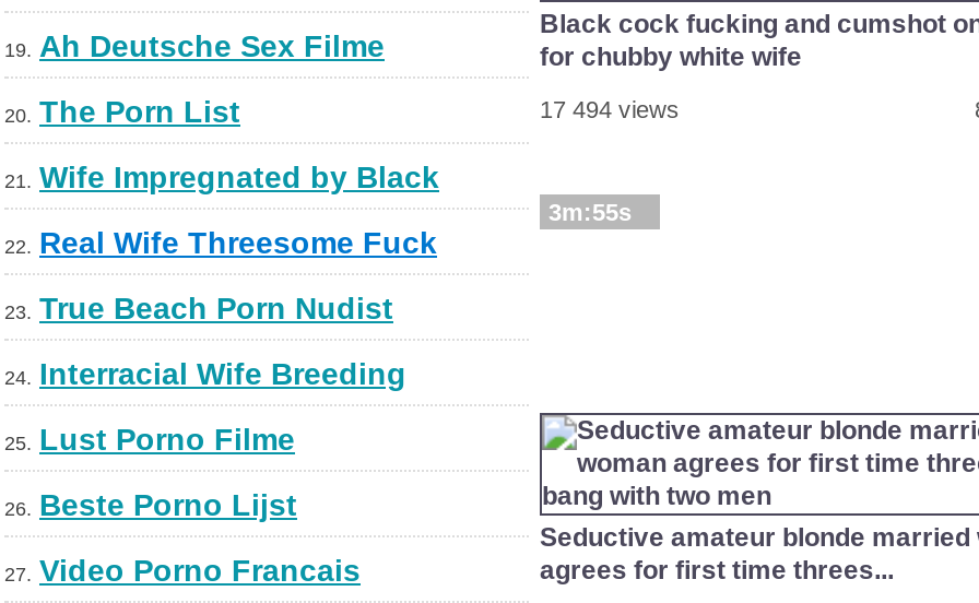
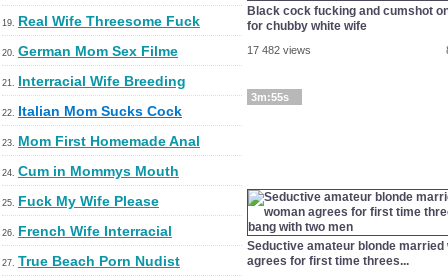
- 19. Ah Deutsche Sex Filme
+ 19. Real Wife Threesome Fuck

- 20. The Porn List
+ 20. German Mom Sex Filme

- 17 494 views
+ 17 482 views

- 21. Wife Impregnated by Black
+ 21. Interracial Wife Breeding

- 22. Real Wife Threesome Fuck
+ 22. Italian Mom Sucks Cock

- 23. True Beach Porn Nudist
+ 23. Mom First Homemade Anal

- 24. Interracial Wife Breeding
+ 24. Cum in Mommys Mouth

- 25. Lust Porno Filme
+ 25. Fuck My Wife Please

- 26. Beste Porno Lijst
+ 26. French Wife Interracial

- 27. Video Porno Francais
+ 27. True Beach Porn Nudist
